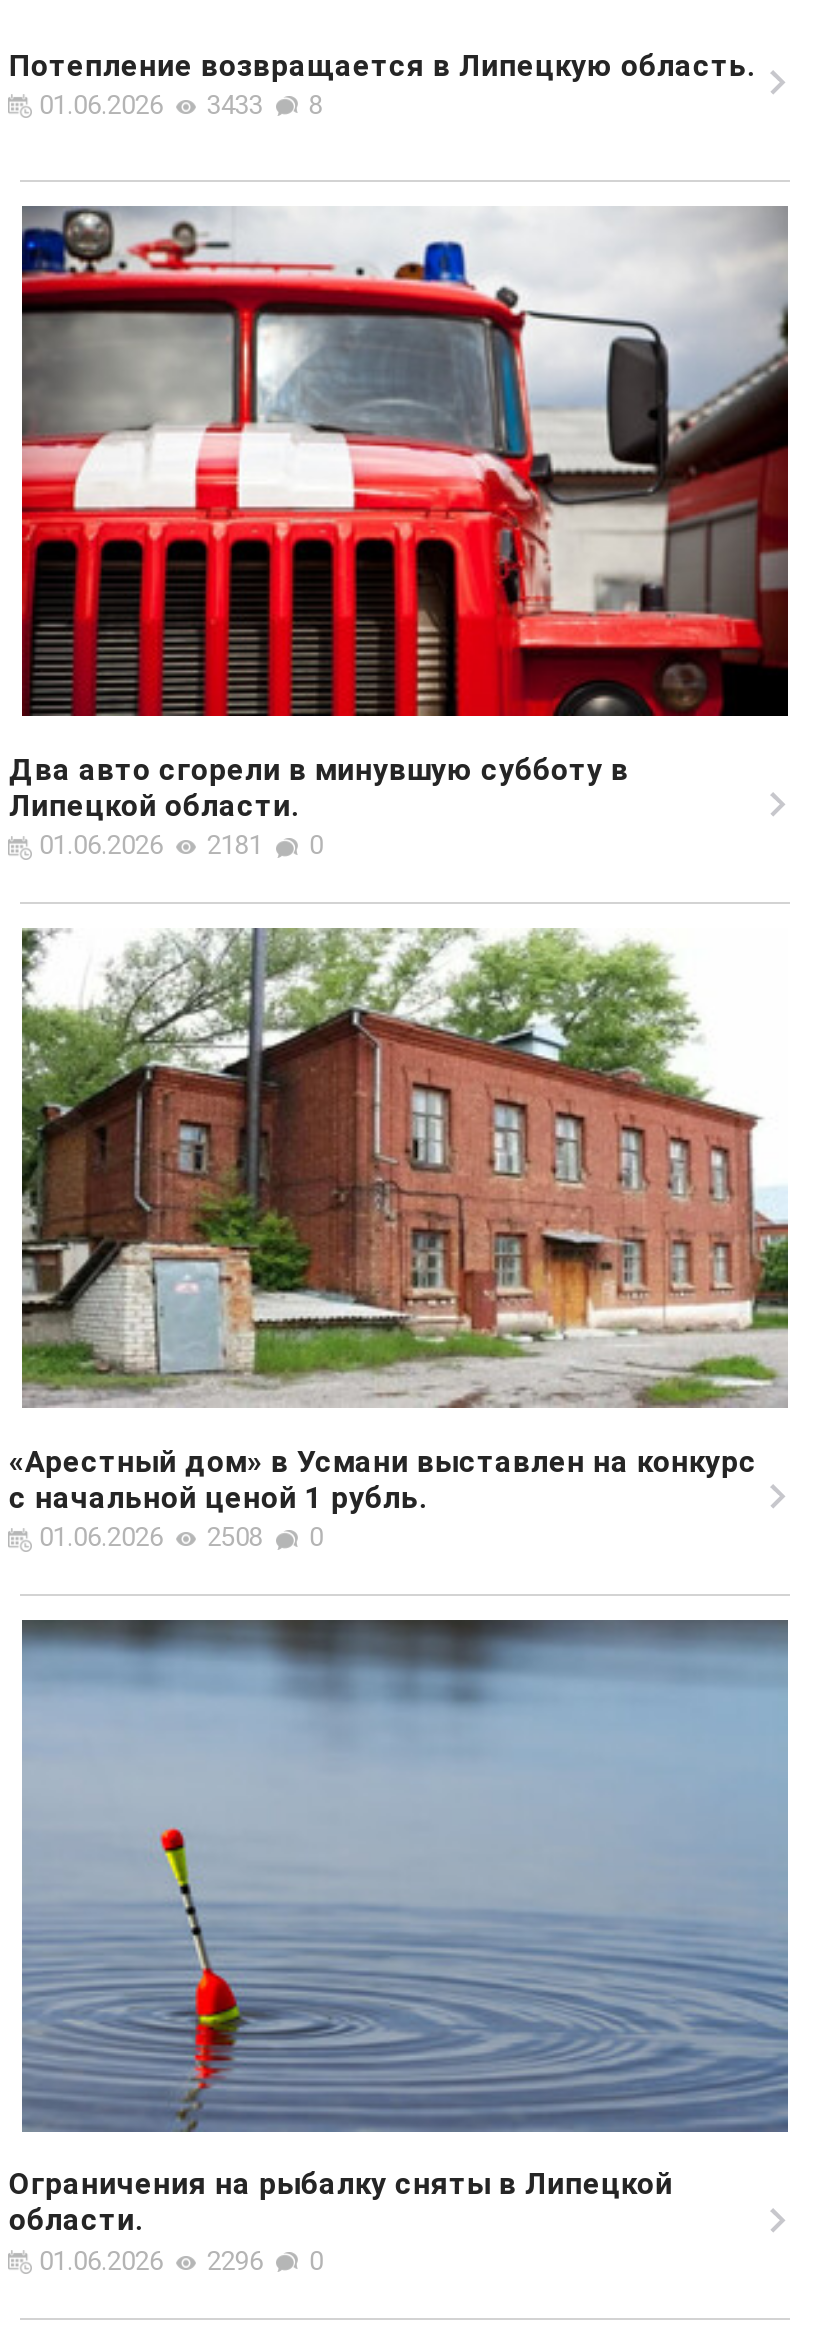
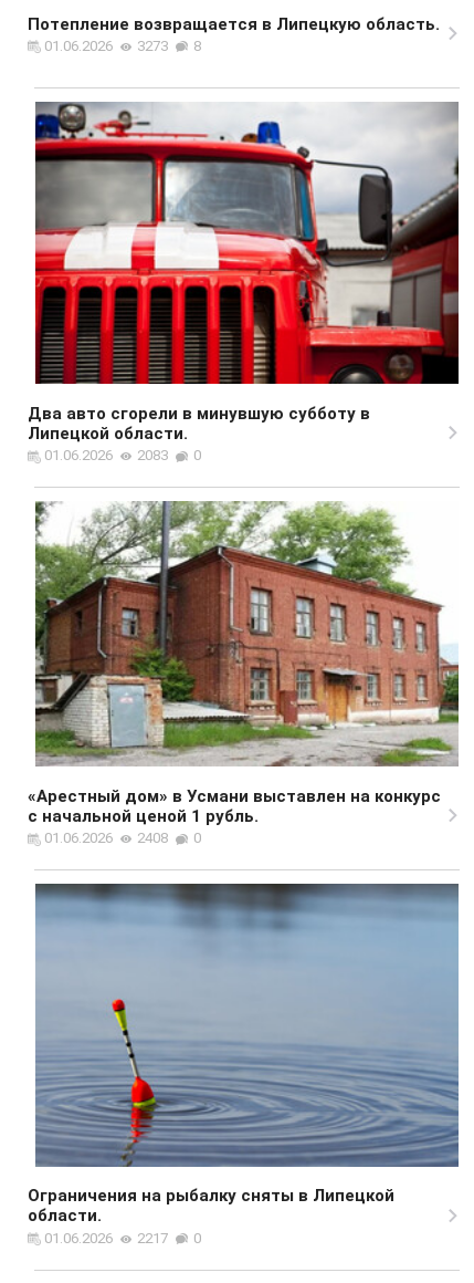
- 01.06.2026 3433 8
+ 01.06.2026 3273 8

- 01.06.2026 2181 0
+ 01.06.2026 2083 0

- 01.06.2026 2508 0
+ 01.06.2026 2408 0

- 01.06.2026 2296 0
+ 01.06.2026 2217 0
